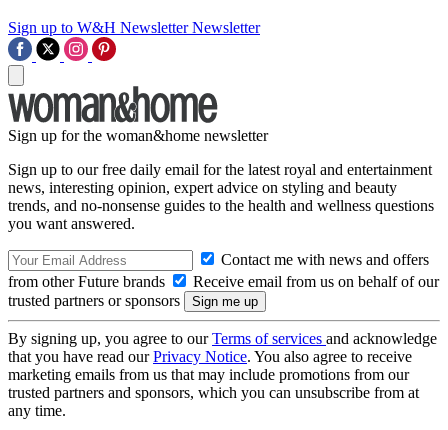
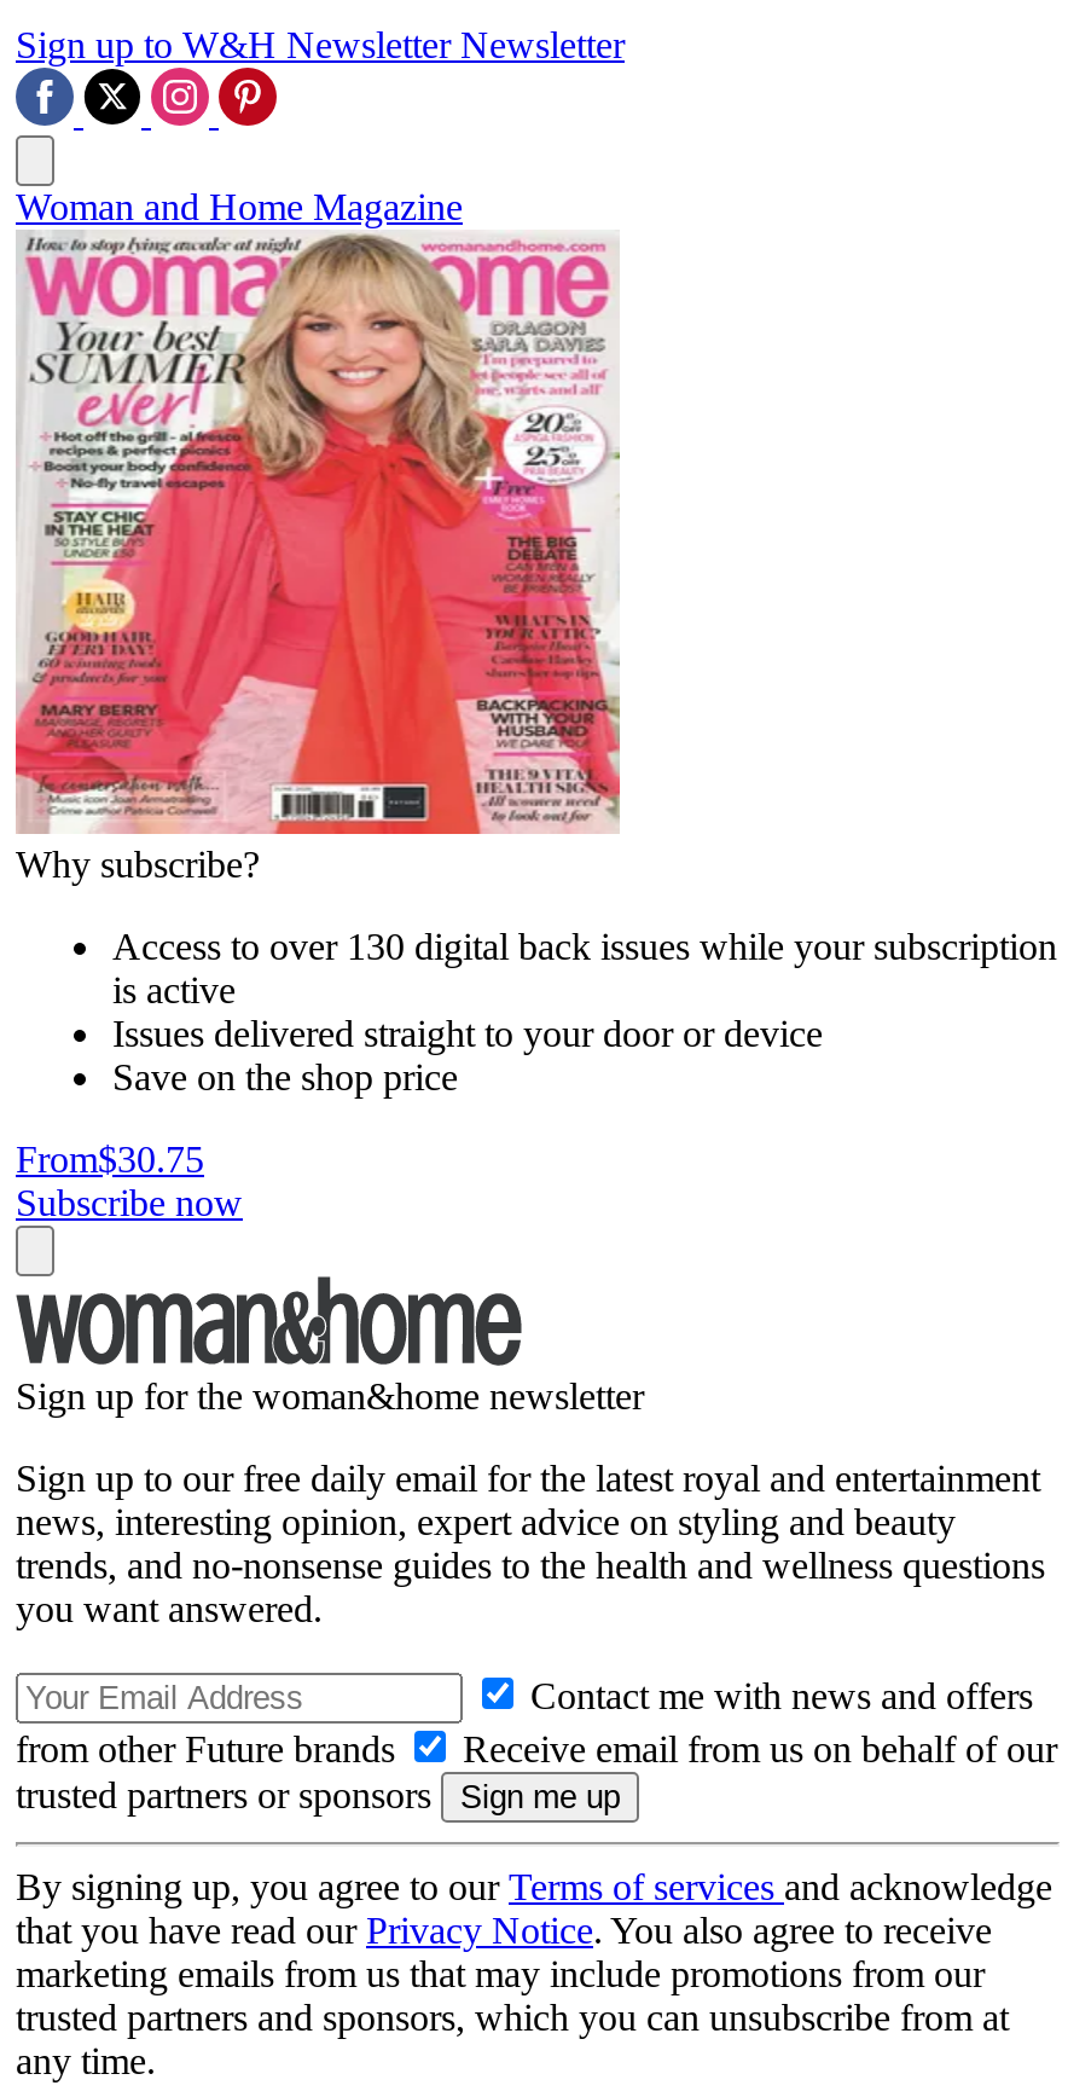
+ [image]
+ Why subscribe?
+ Access to over 130 digital back issues while your subscription
+ is active
+ Issues delivered straight to your door or device
+ Save on the shop price
+ From$30.75
+ Subscribe now

+ Woman and Home Magazine
